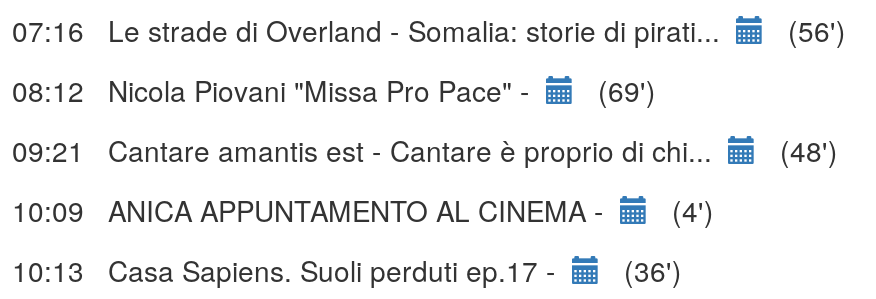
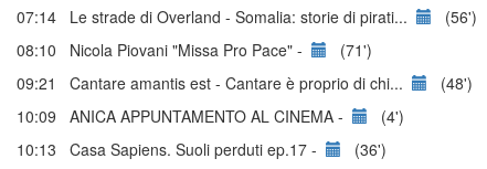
- 07:16 Le strade di Overland - Somalia: storie di pirati...
+ 07:14 Le strade di Overland - Somalia: storie di pirati...

- 08:12 Nicola Piovani "Missa Pro Pace" -
+ 08:10 Nicola Piovani "Missa Pro Pace" -

- (69')
+ (71')
